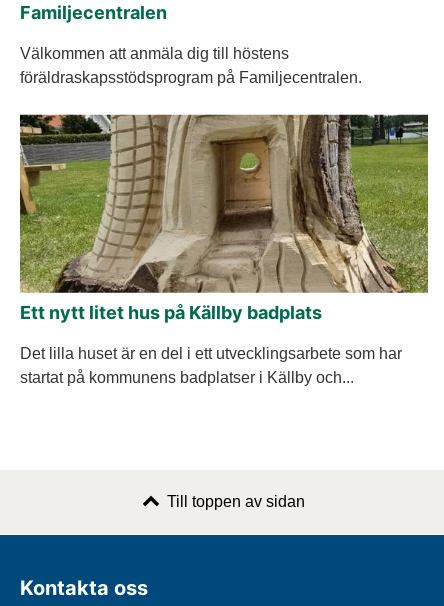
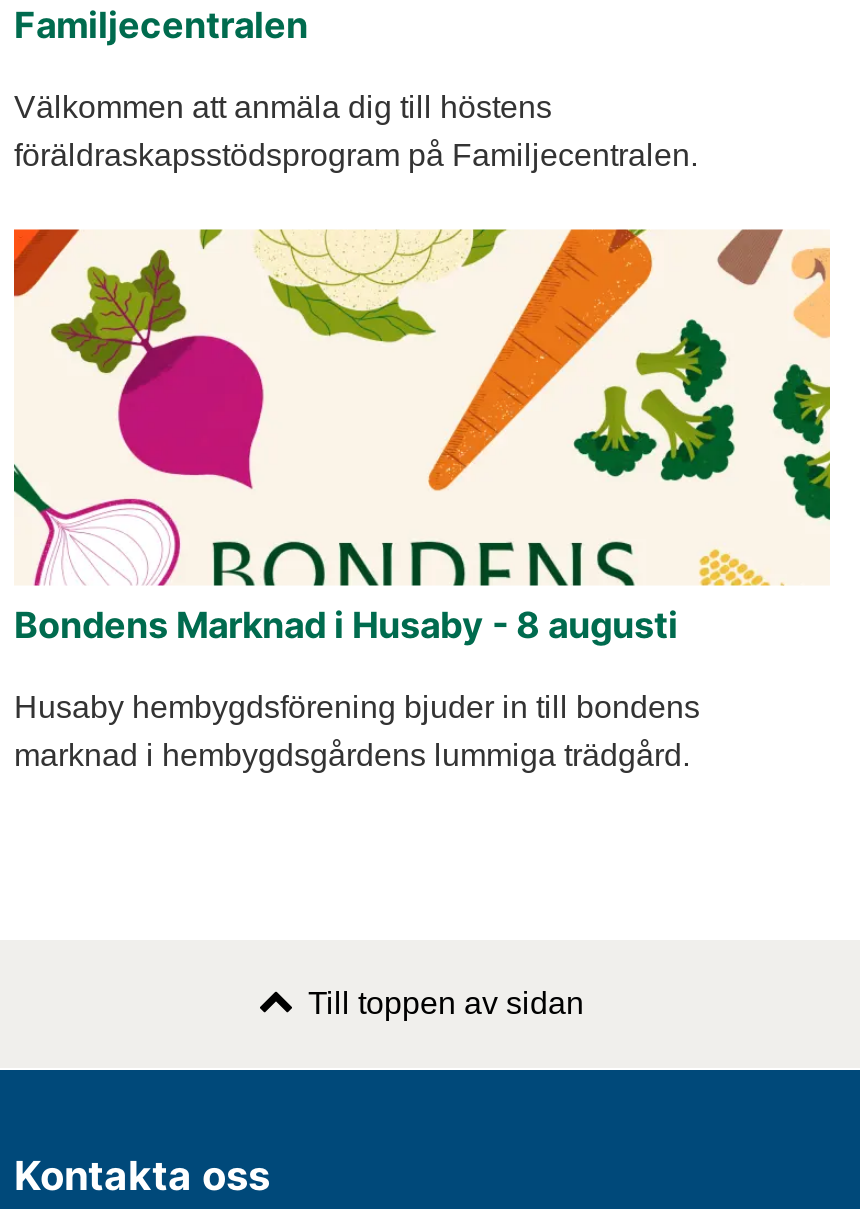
- [image]
- Ett nytt litet hus på Källby badplats
+ [image]
+ Bondens Marknad i Husaby - 8 augusti

- Det lilla huset är en del i ett utvecklingsarbete som har
- startat på kommunens badplatser i Källby och...
+ Husaby hembygdsförening bjuder in till bondens
+ marknad i hembygdsgårdens lummiga trädgård.
